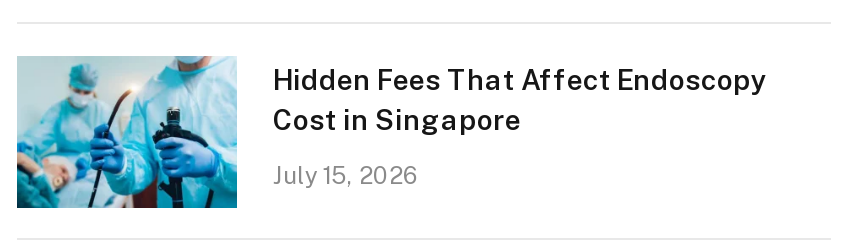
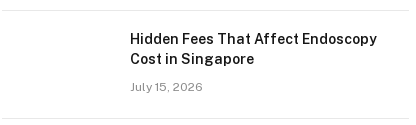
- [image]
